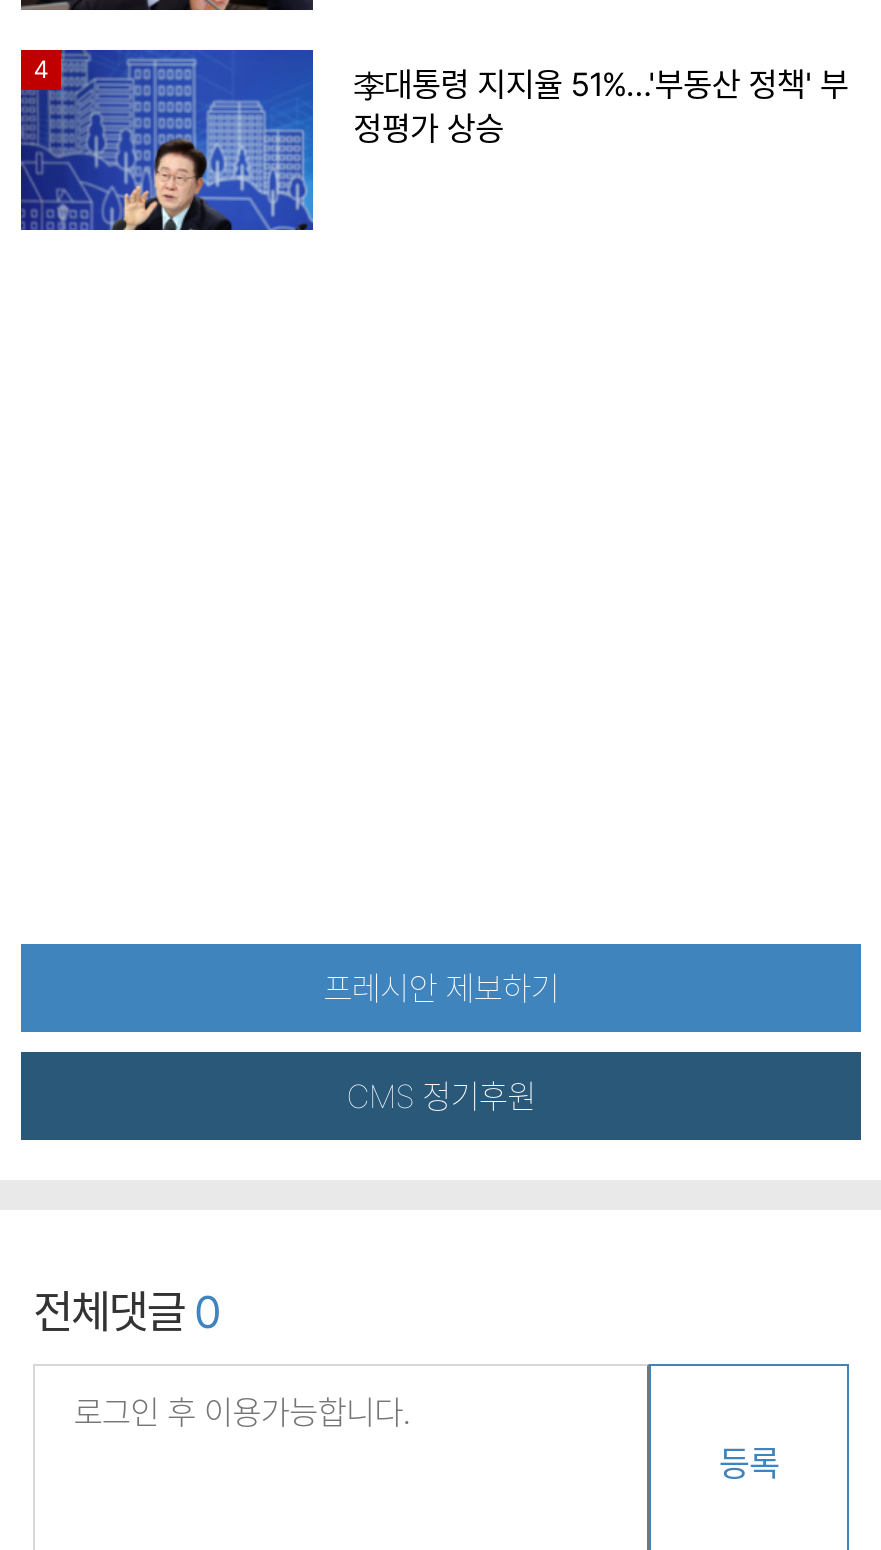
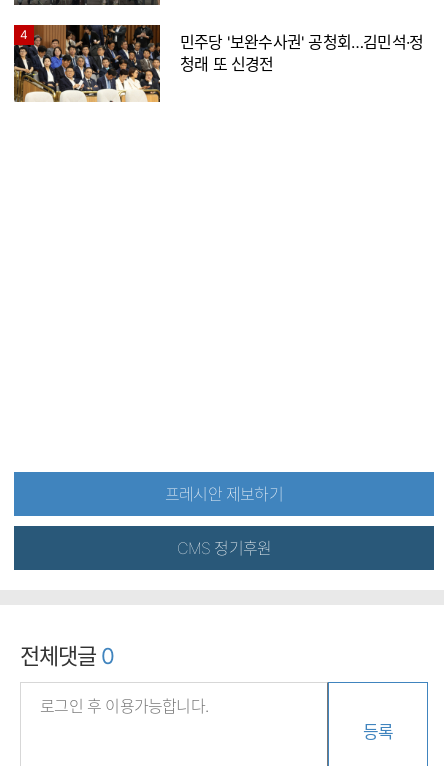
- [image]
- 李대통령 지지율 51%…'부동산 정책' 부
- 정평가 상승
+ [image]
+ 민주당 '보완수사권' 공청회…김민석·정
+ 청래 또 신경전
